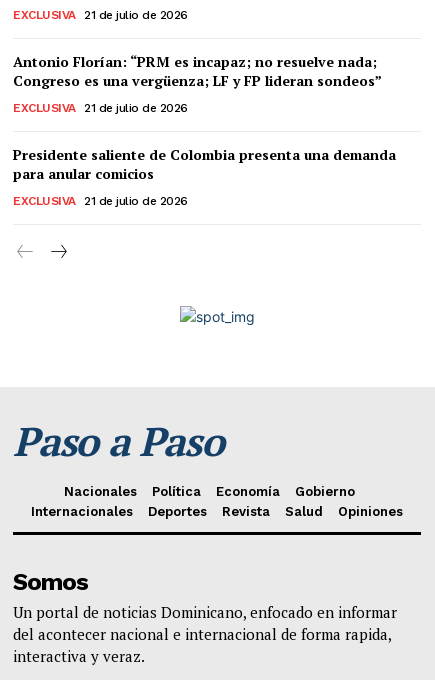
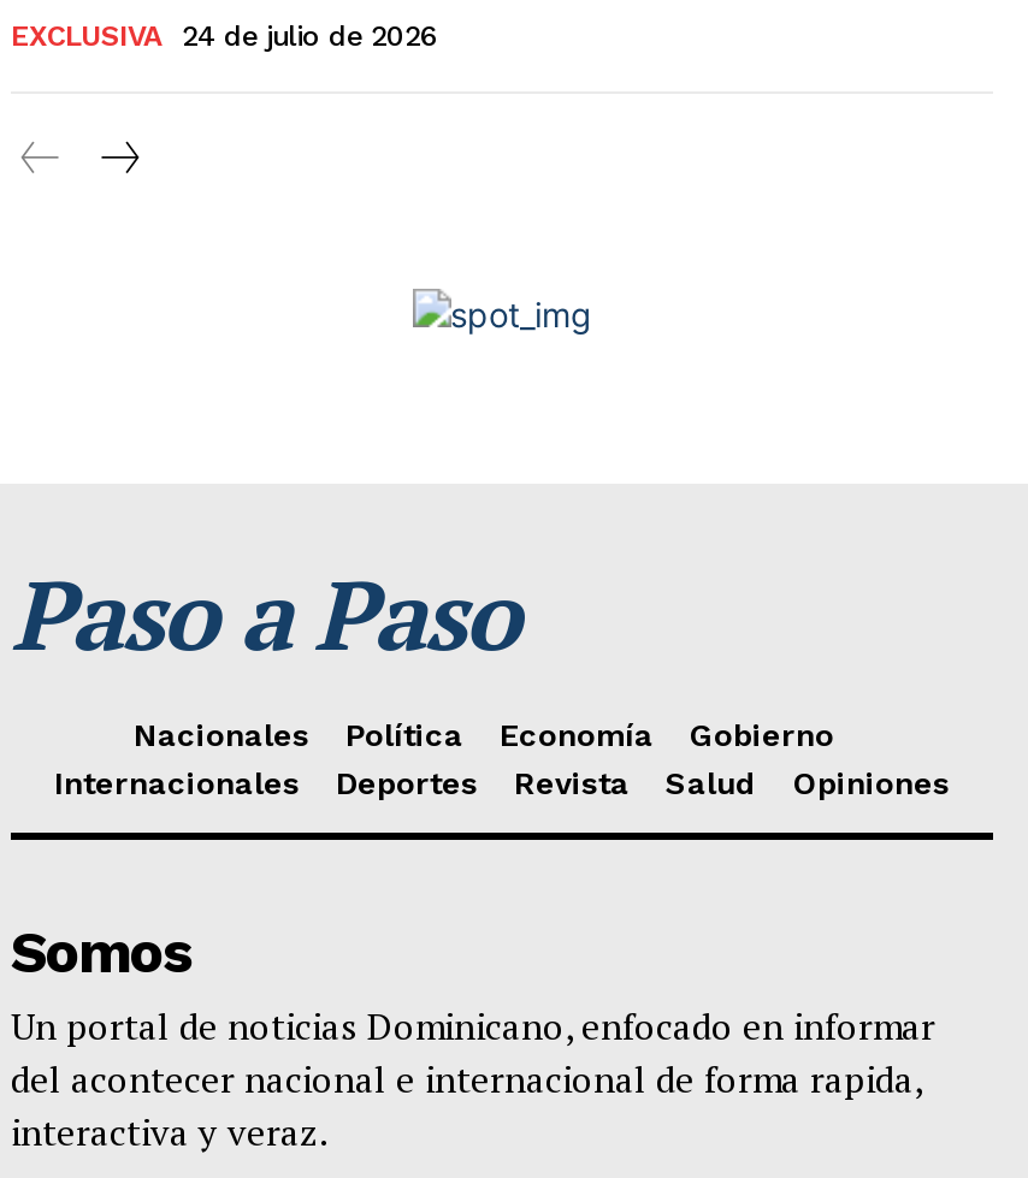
- 21 de julio de 2026
- Antonio Florían: “PRM es incapaz; no resuelve nada;
- Congreso es una vergüenza; LF y FP lideran sondeos”
- EXCLUSIVA
- 21 de julio de 2026
- Presidente saliente de Colombia presenta una demanda
- para anular comicios
- EXCLUSIVA
- 21 de julio de 2026
+ 24 de julio de 2026
